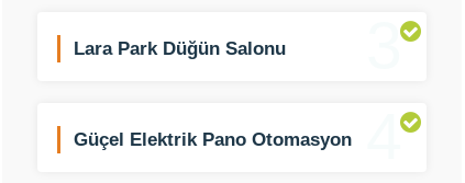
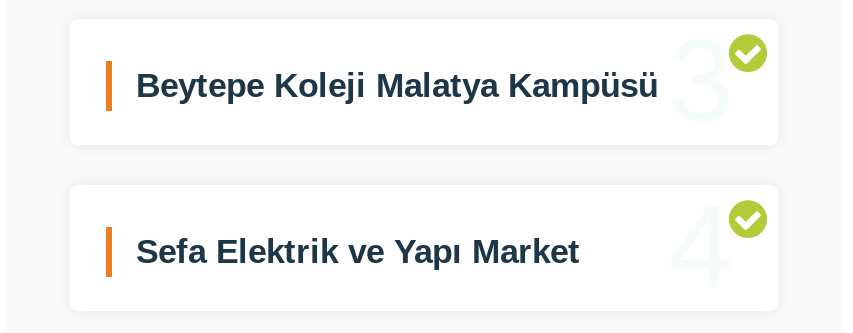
- Lara Park Düğün Salonu
+ Beytepe Koleji Malatya Kampüsü

- Güçel Elektrik Pano Otomasyon
+ Sefa Elektrik ve Yapı Market
